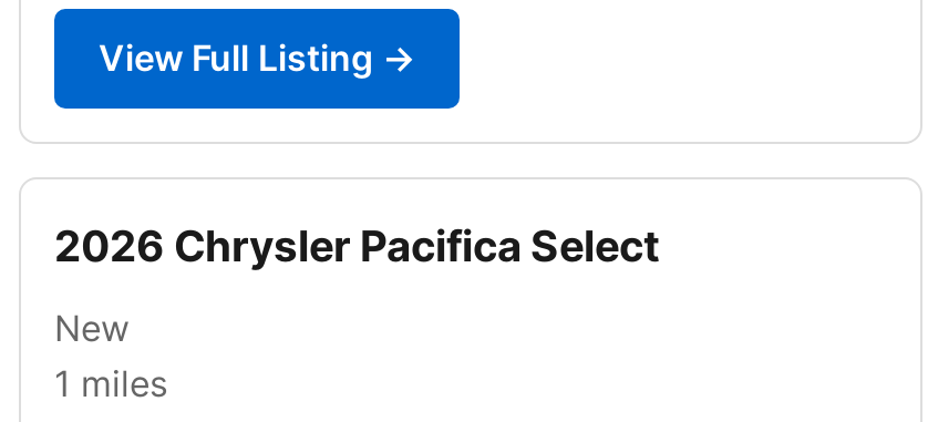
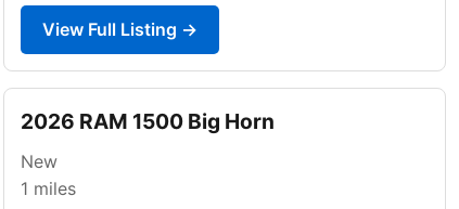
- 2026 Chrysler Pacifica Select
+ 2026 RAM 1500 Big Horn
